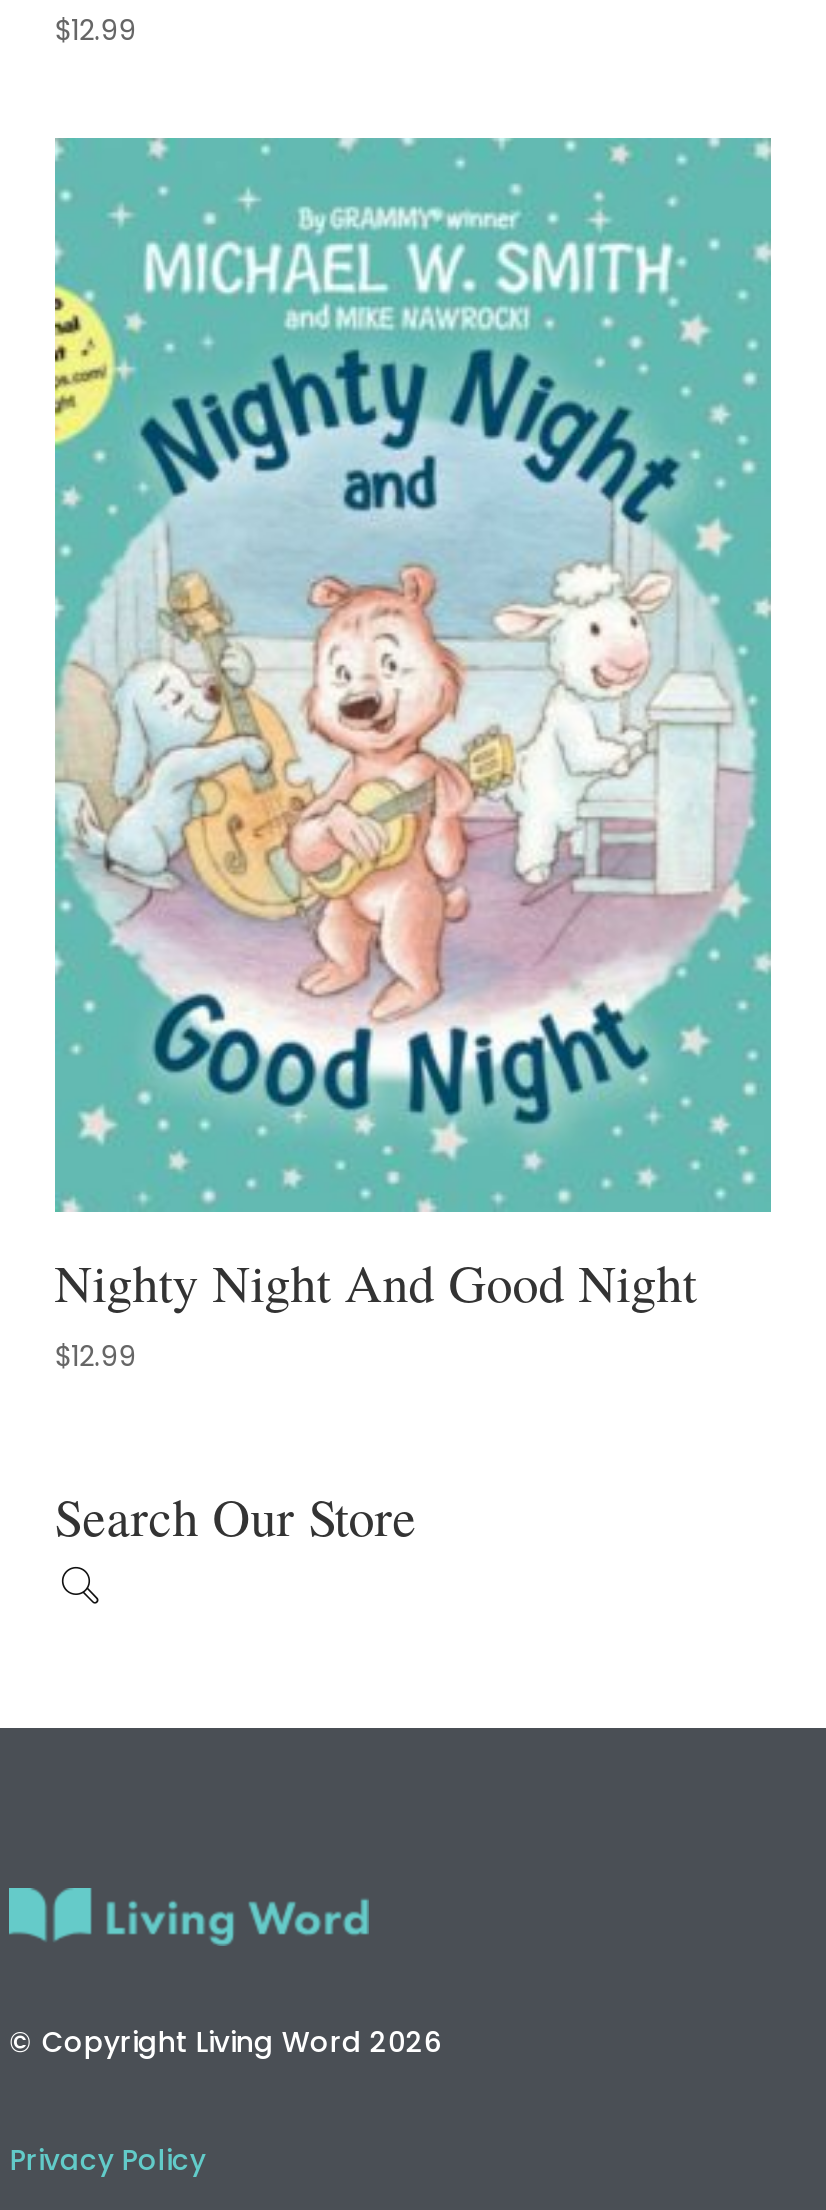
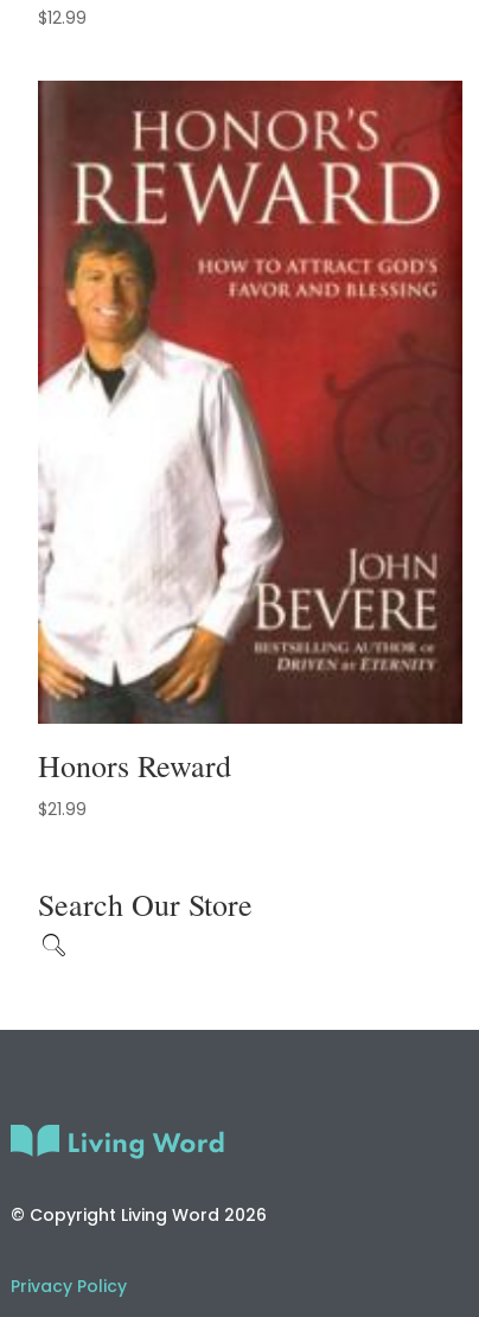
- [image]
- Nighty Night And Good Night
- $12.99
+ [image]
+ Honors Reward
+ $21.99
